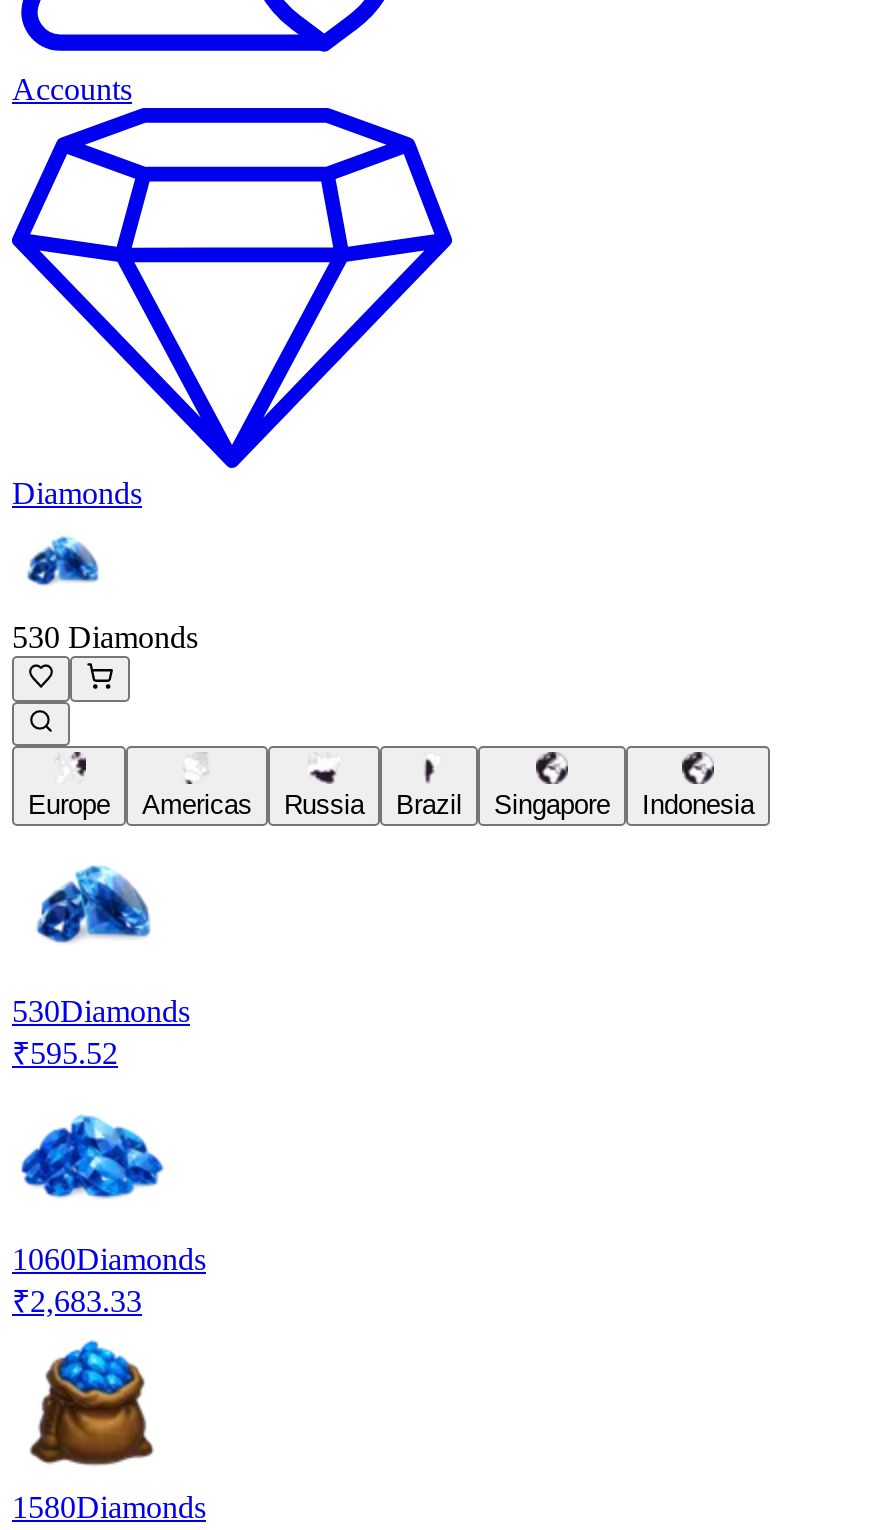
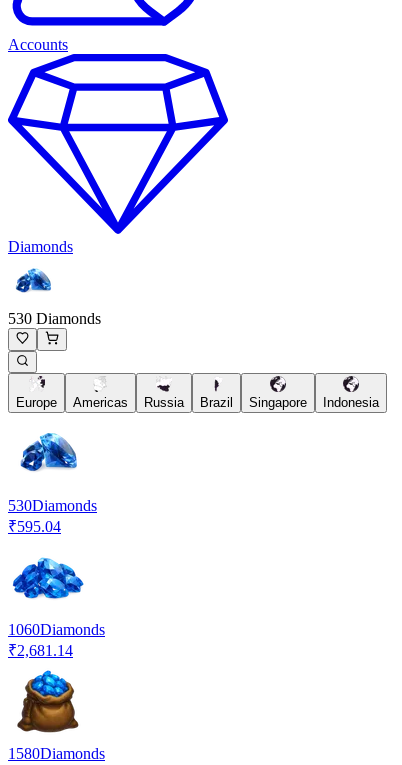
- ₹595.52
+ ₹595.04

- ₹2,683.33
+ ₹2,681.14
